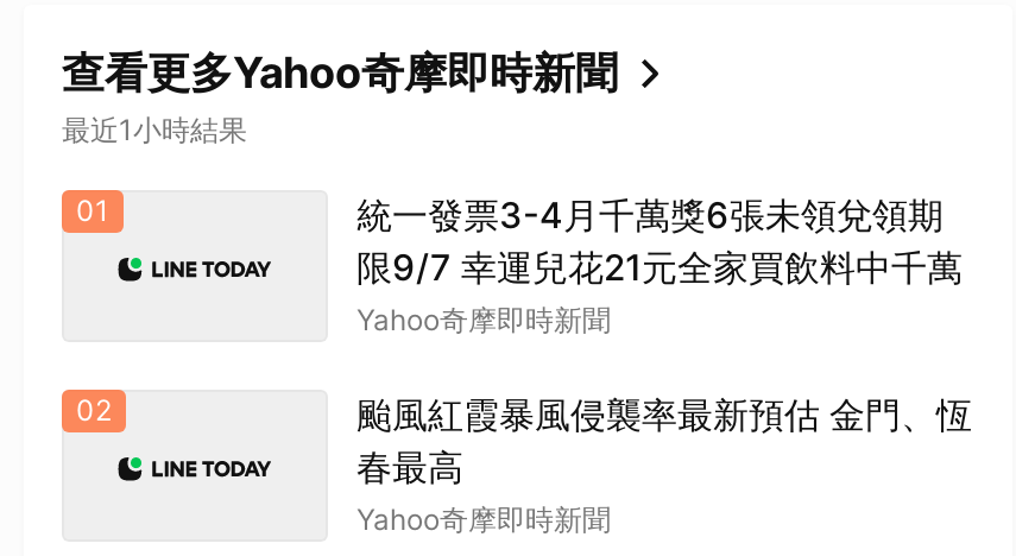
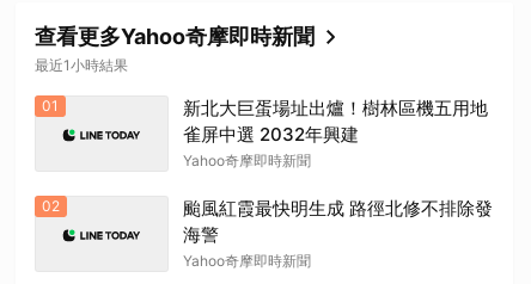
- 統一發票3-4月千萬獎6張未領兌領期
- 限9/7 幸運兒花21元全家買飲料中千萬
+ 新北大巨蛋場址出爐！樹林區機五用地
+ 雀屏中選 2032年興建

- 颱風紅霞暴風侵襲率最新預估 金門、恆
- 春最高
+ 颱風紅霞最快明生成 路徑北修不排除發
+ 海警
